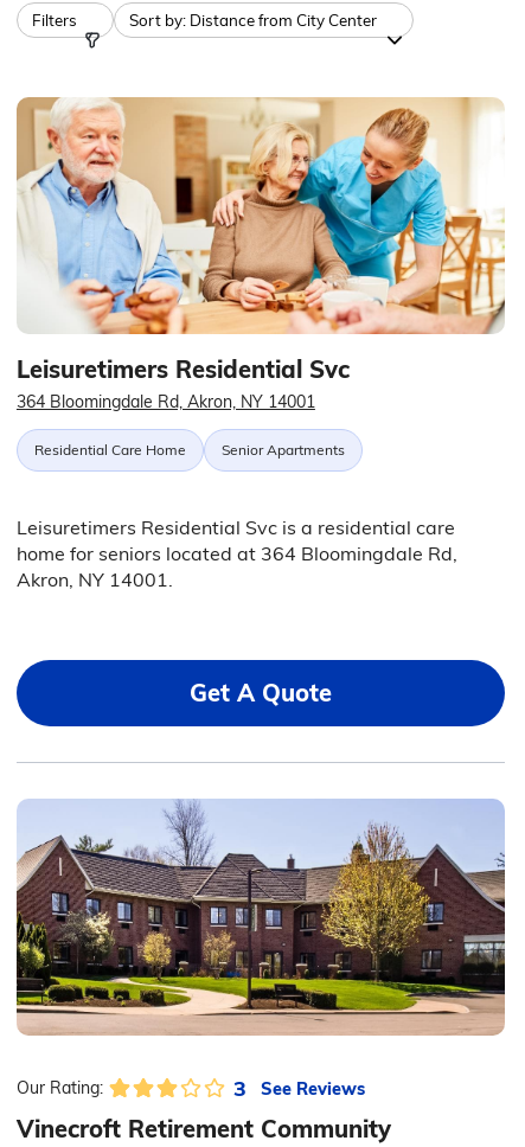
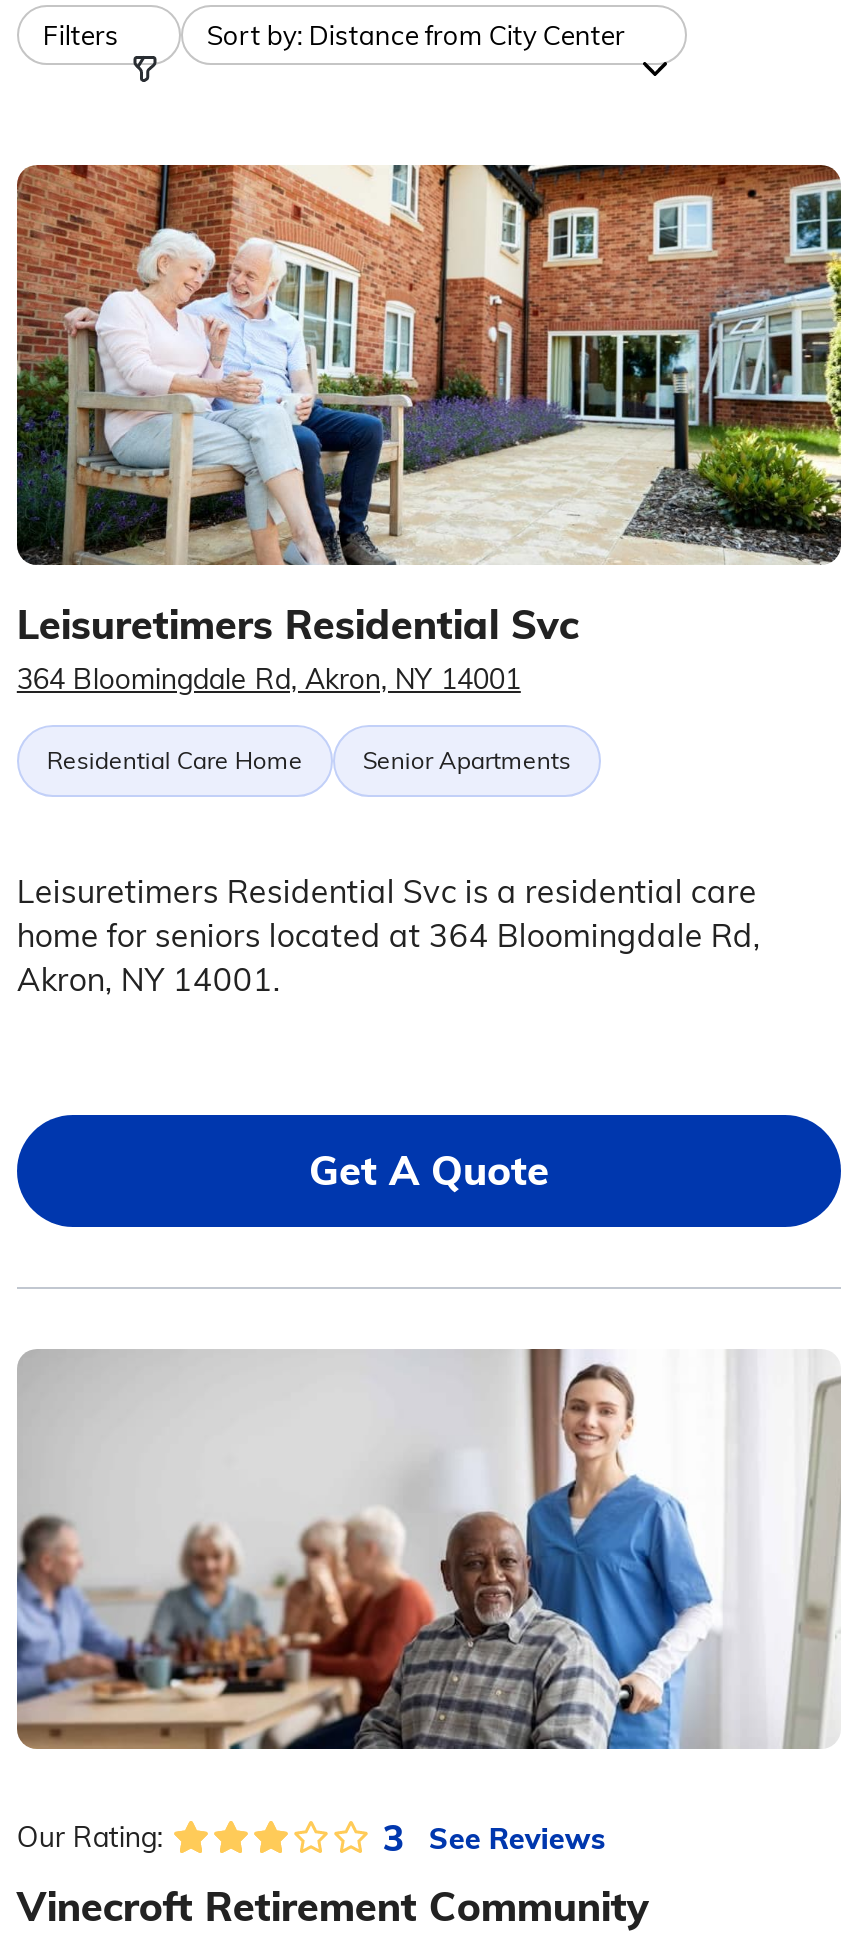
- [image]
+ [image]

- [image]
+ [image]
